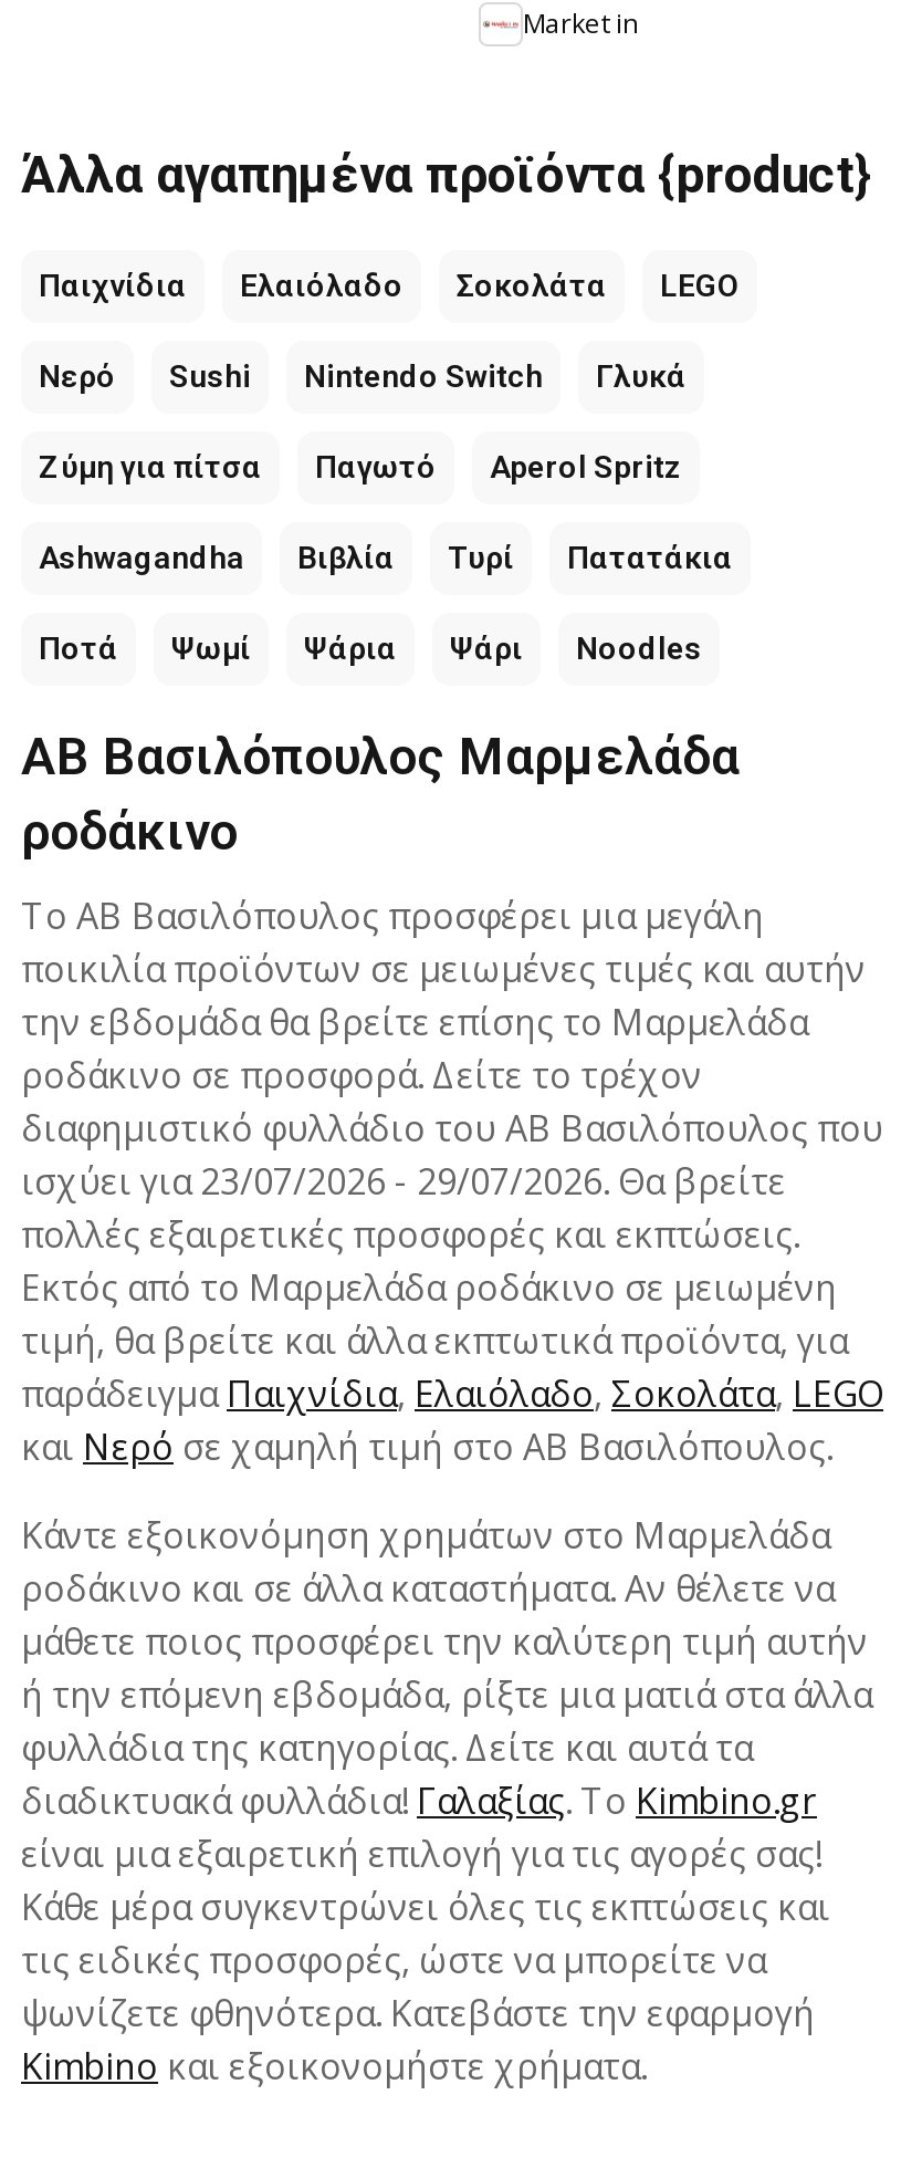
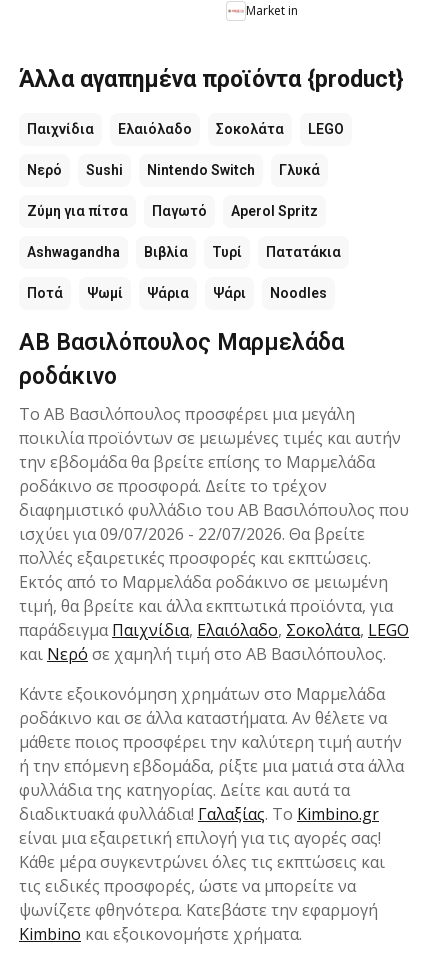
- ισχύει για 23/07/2026 - 29/07/2026. Θα βρείτε
+ ισχύει για 09/07/2026 - 22/07/2026. Θα βρείτε
